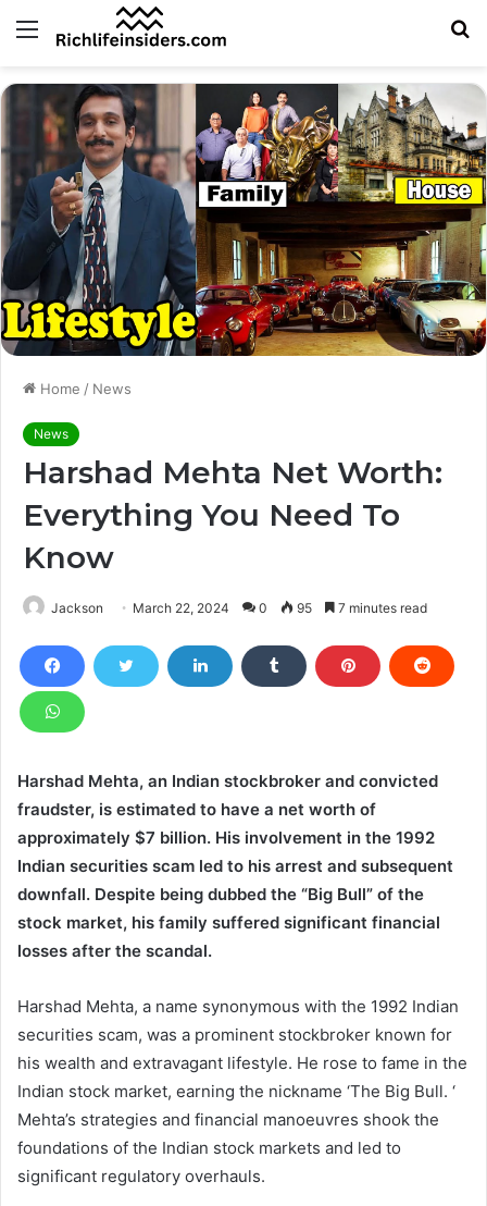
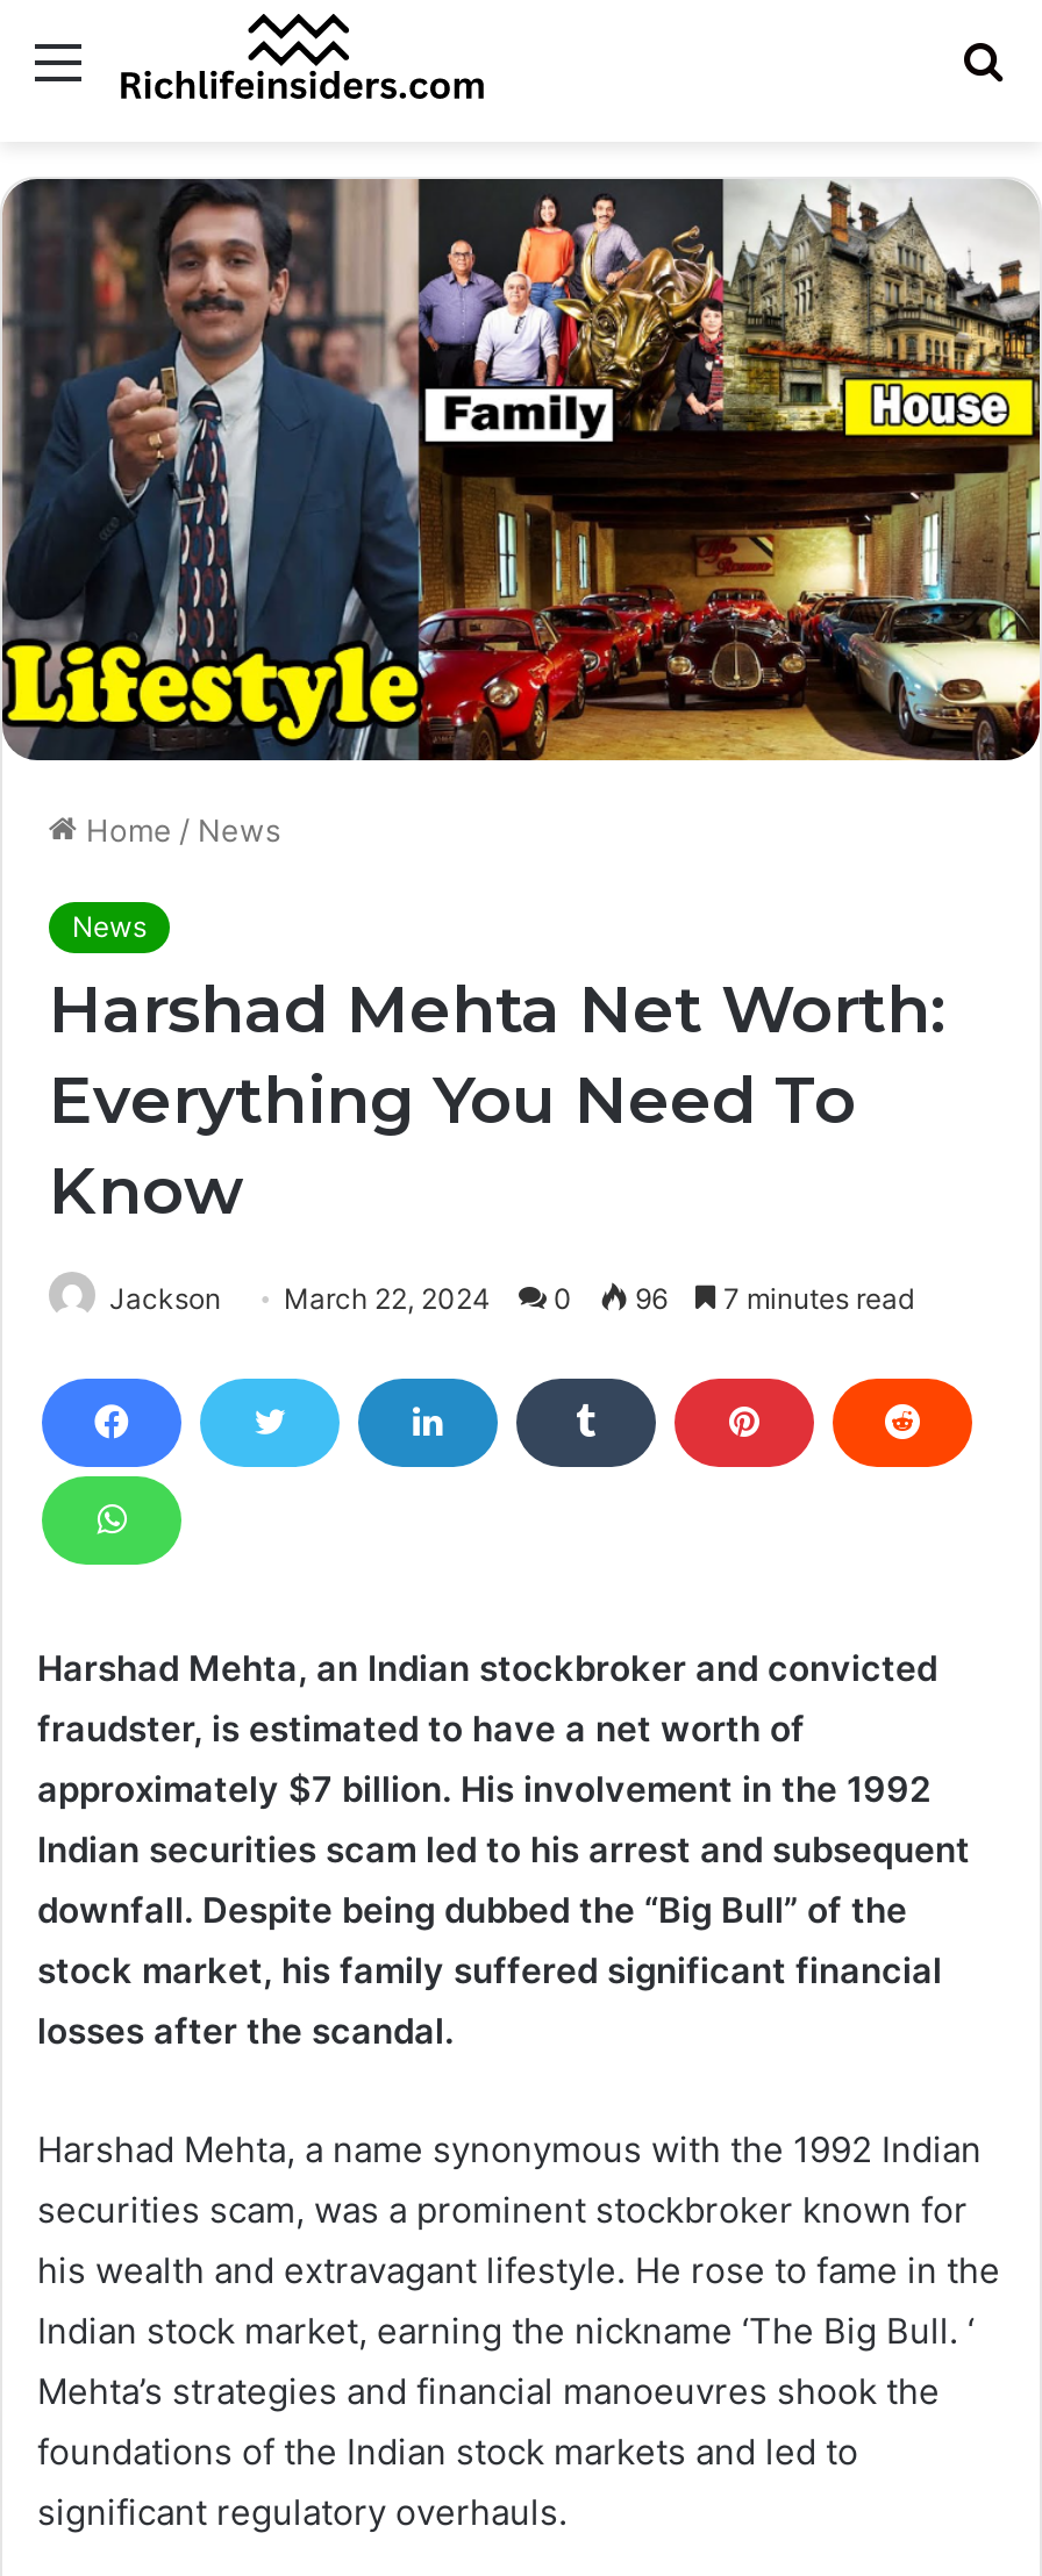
- Jackson March 22, 2024 0 95 7 minutes read
+ Jackson March 22, 2024 0 96 7 minutes read
